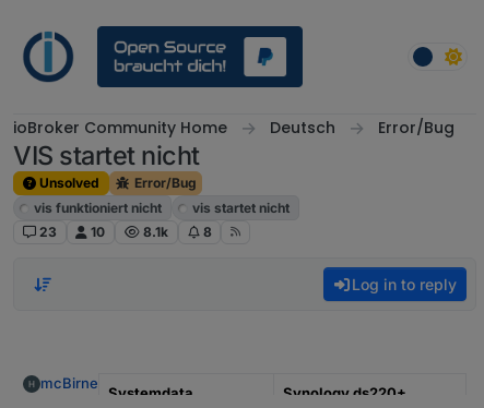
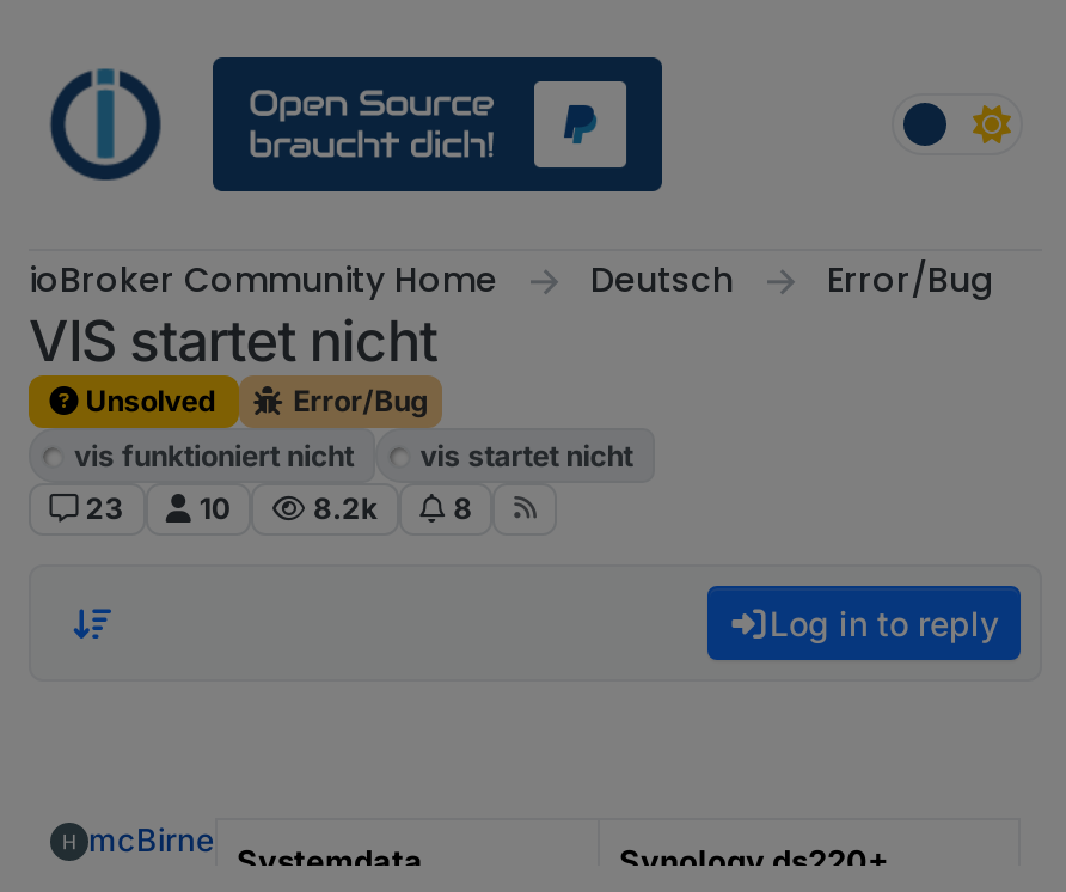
- 8.1k
+ 8.2k
